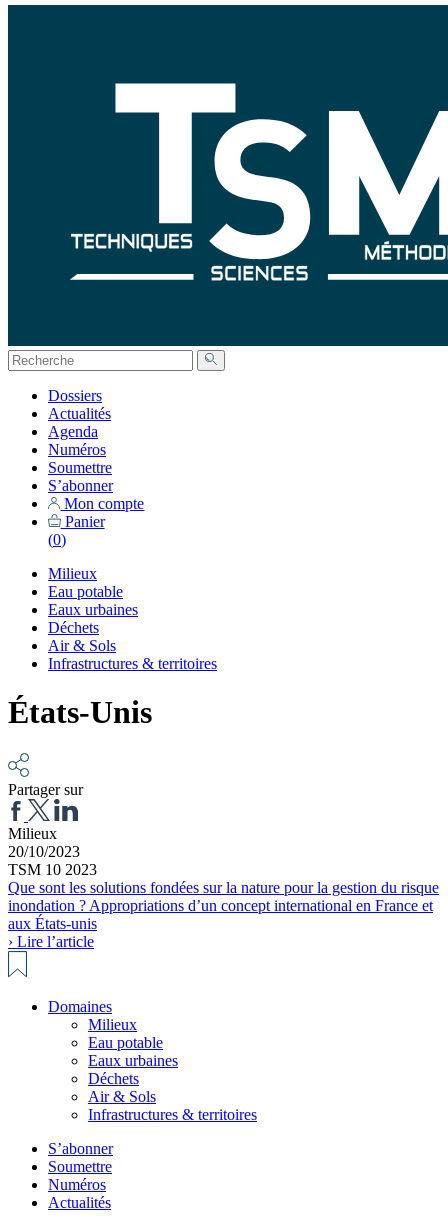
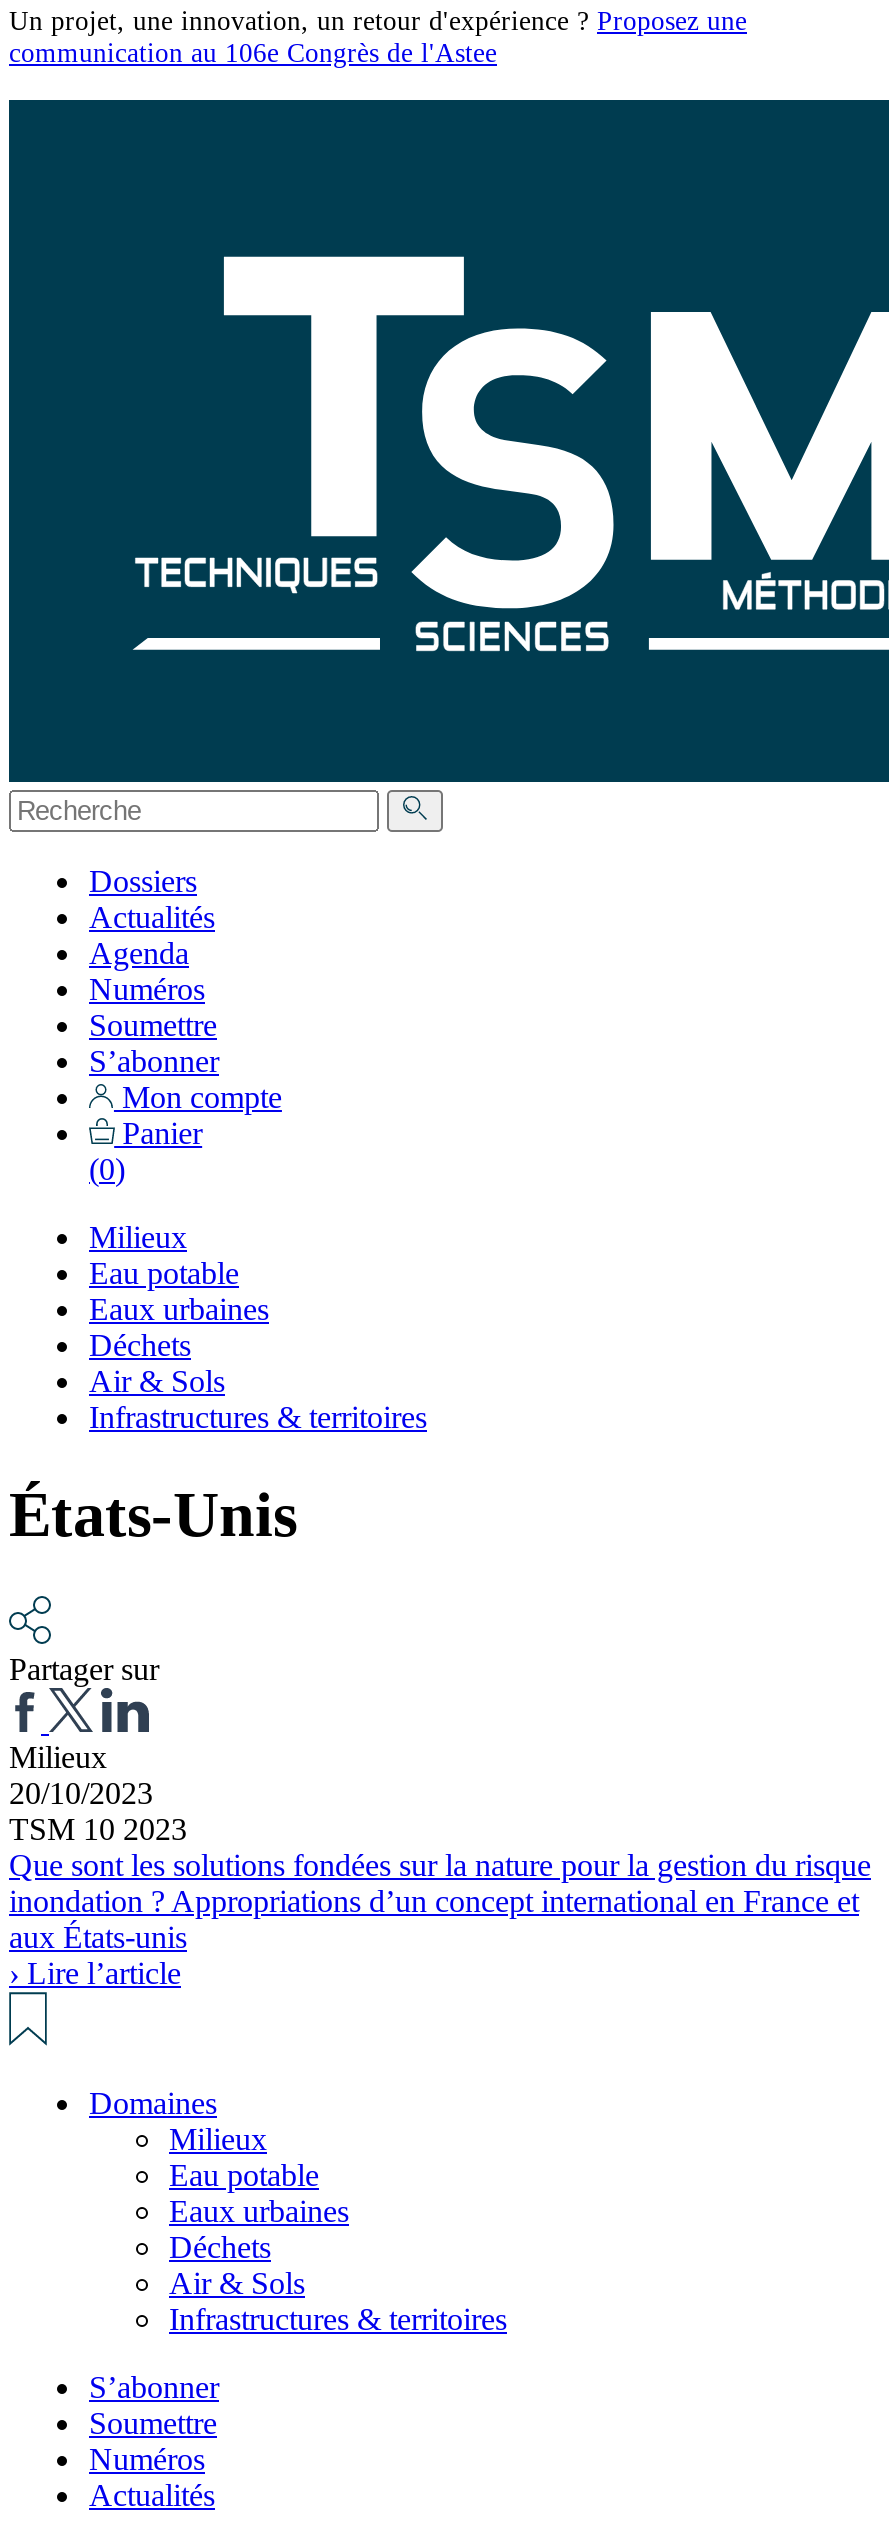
+ Un projet, une innovation, un retour d'expérience ? Proposez une
+ communication au 106e Congrès de l'Astee
